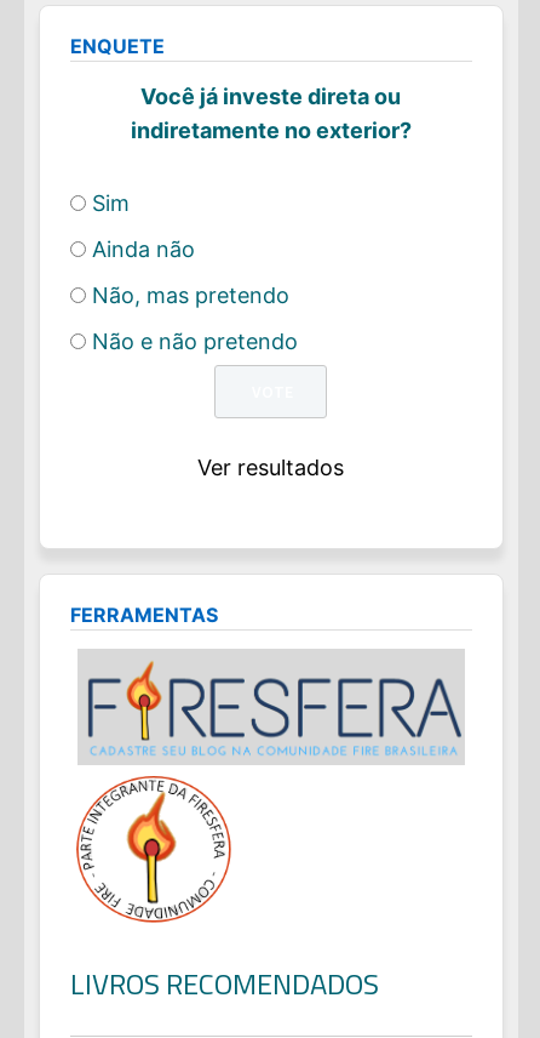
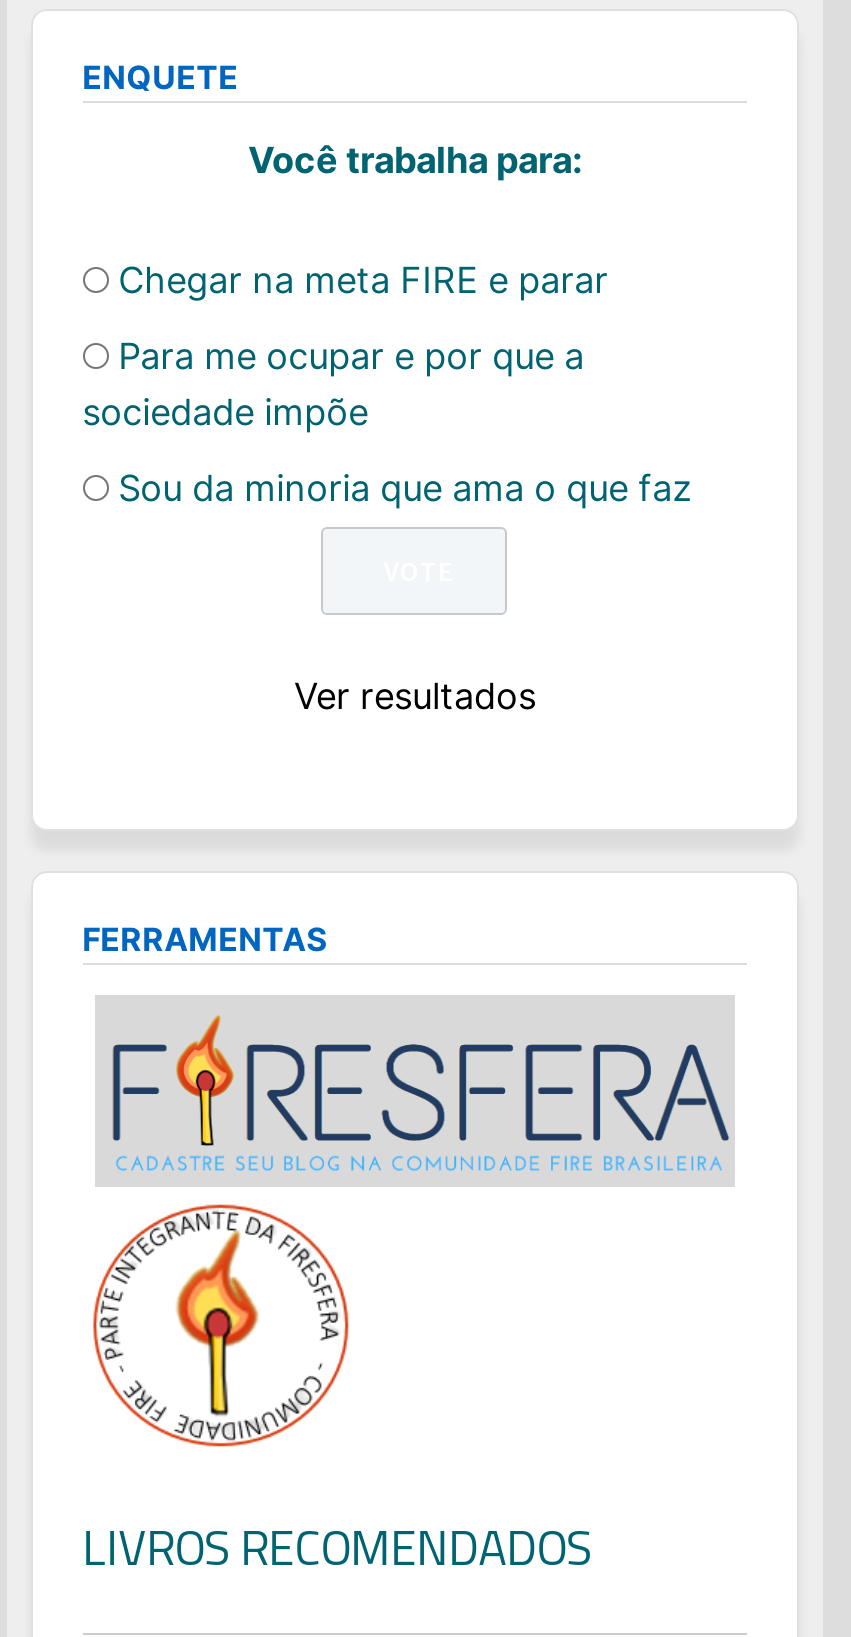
- Você já investe direta ou
- indiretamente no exterior?
- Sim
- Ainda não
- Não, mas pretendo
- Não e não pretendo
+ Você trabalha para:
+ Chegar na meta FIRE e parar
+ Para me ocupar e por que a
+ sociedade impõe
+ Sou da minoria que ama o que faz
